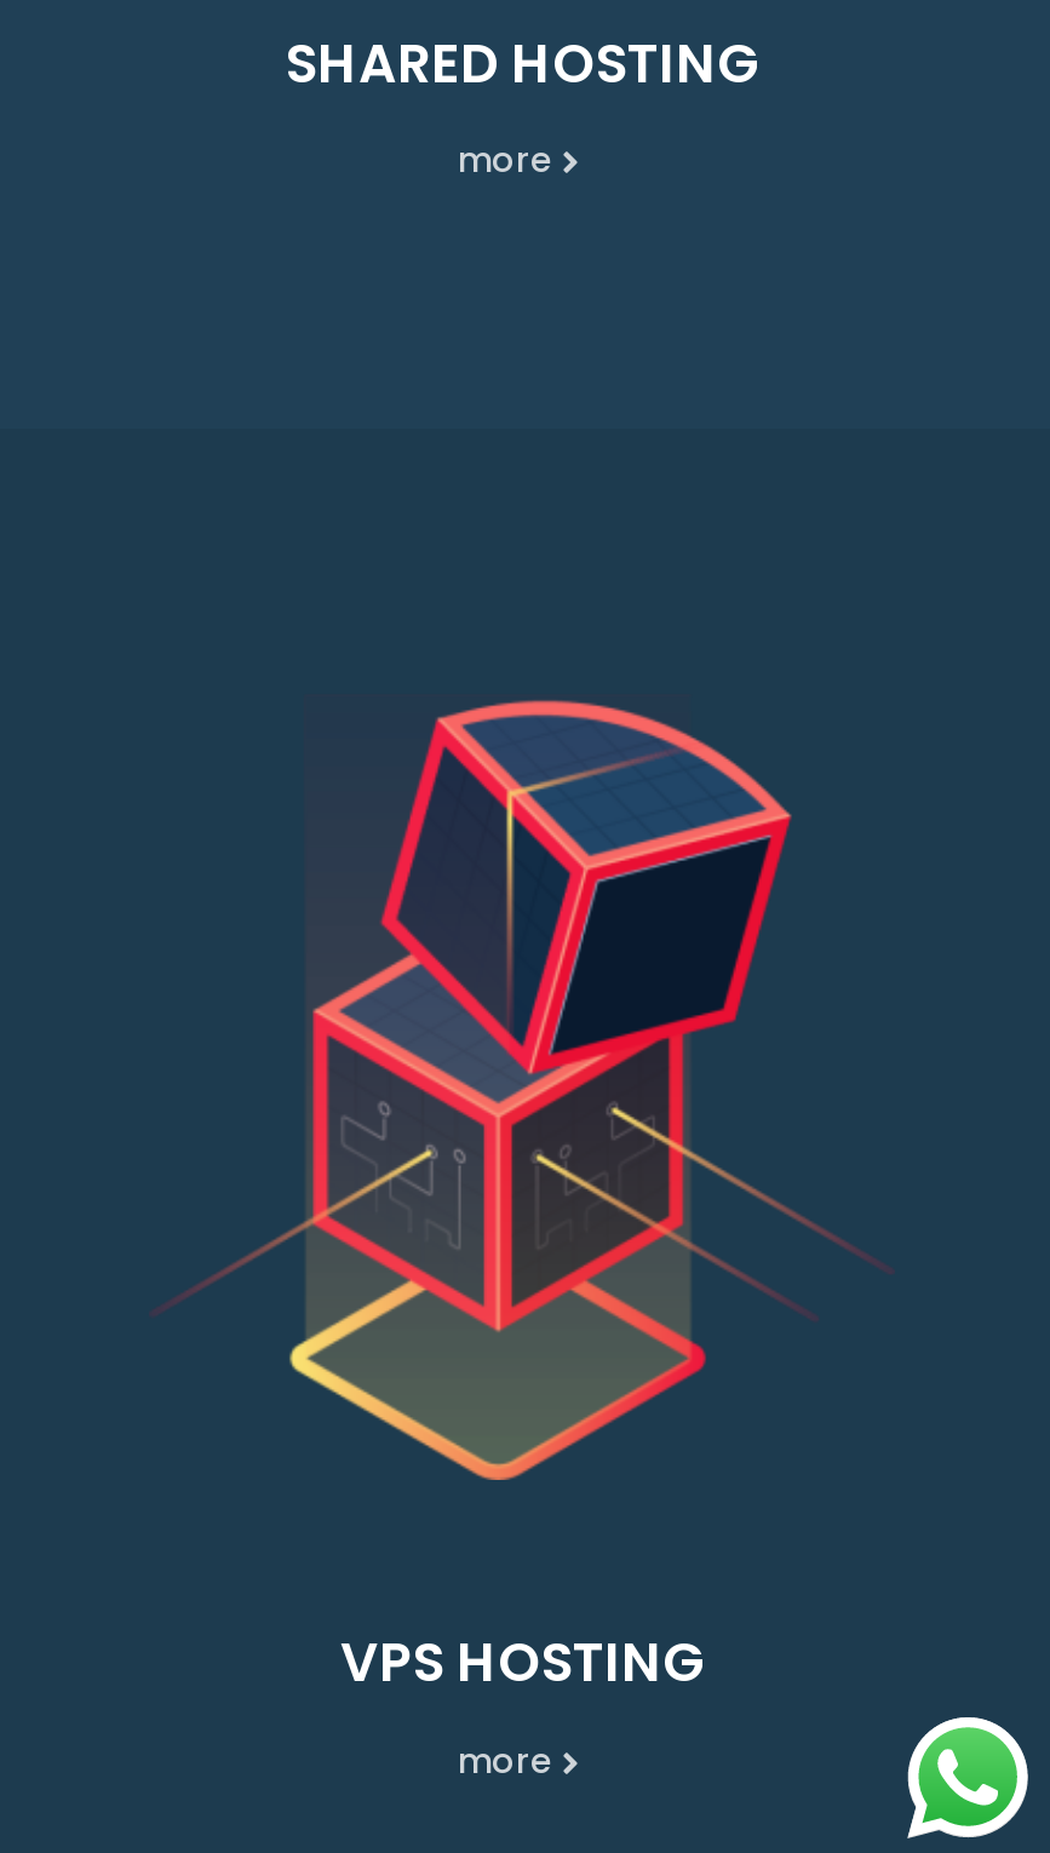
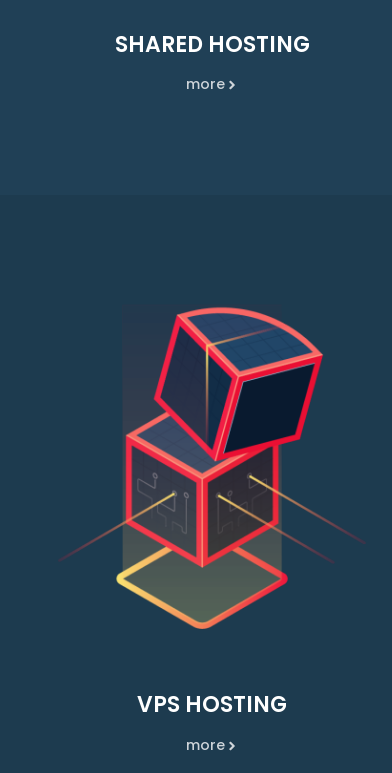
- [image]
